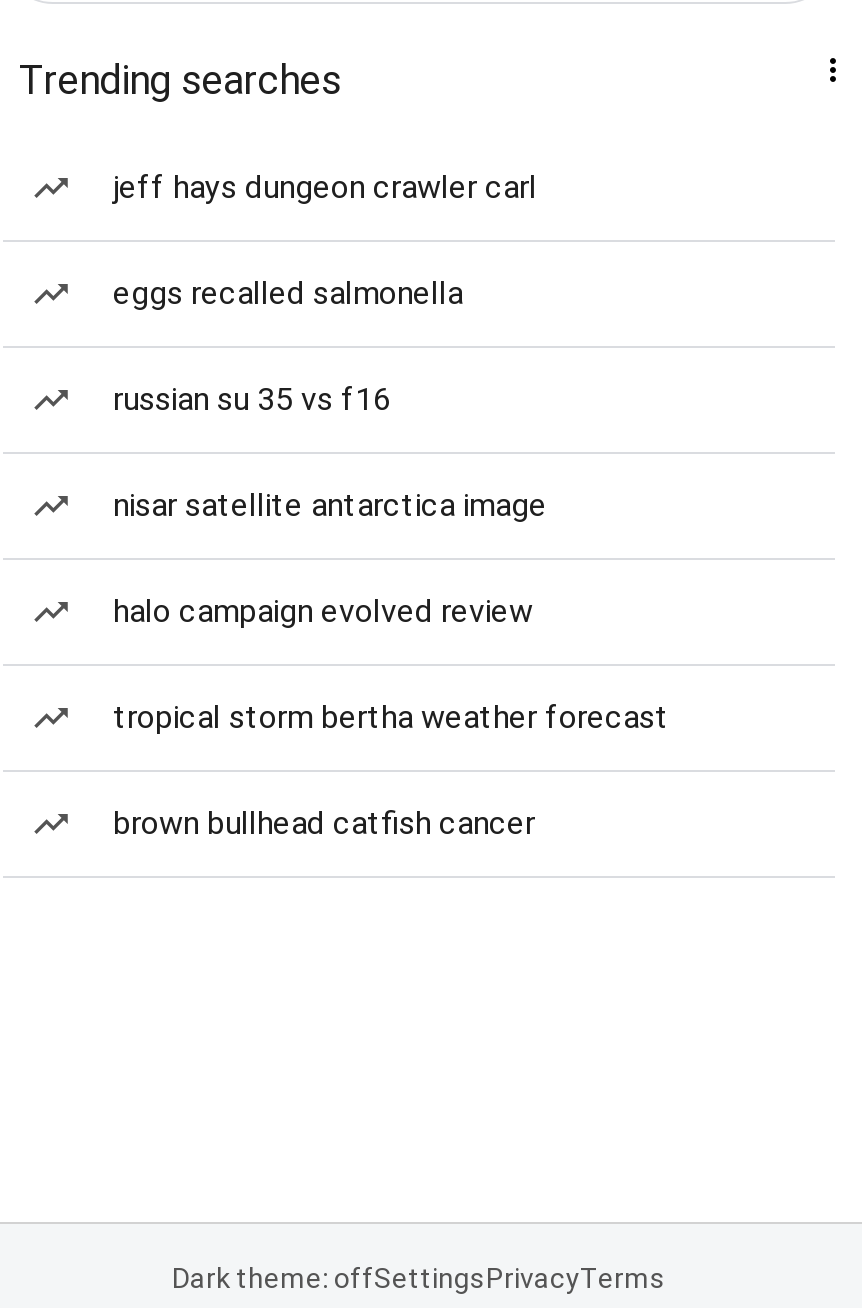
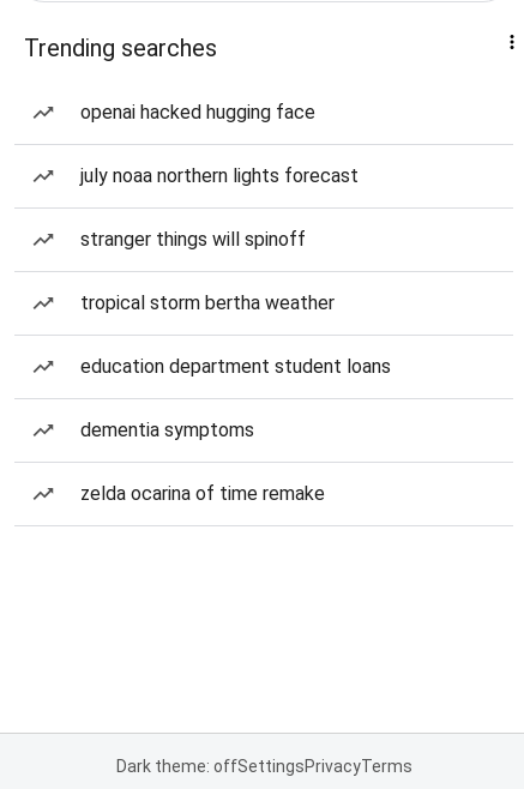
- jeff hays dungeon crawler carl
+ openai hacked hugging face

- eggs recalled salmonella
+ july noaa northern lights forecast

- russian su 35 vs f16
+ stranger things will spinoff

- nisar satellite antarctica image
+ tropical storm bertha weather

- halo campaign evolved review
+ education department student loans

- tropical storm bertha weather forecast
+ dementia symptoms

- brown bullhead catfish cancer
+ zelda ocarina of time remake
